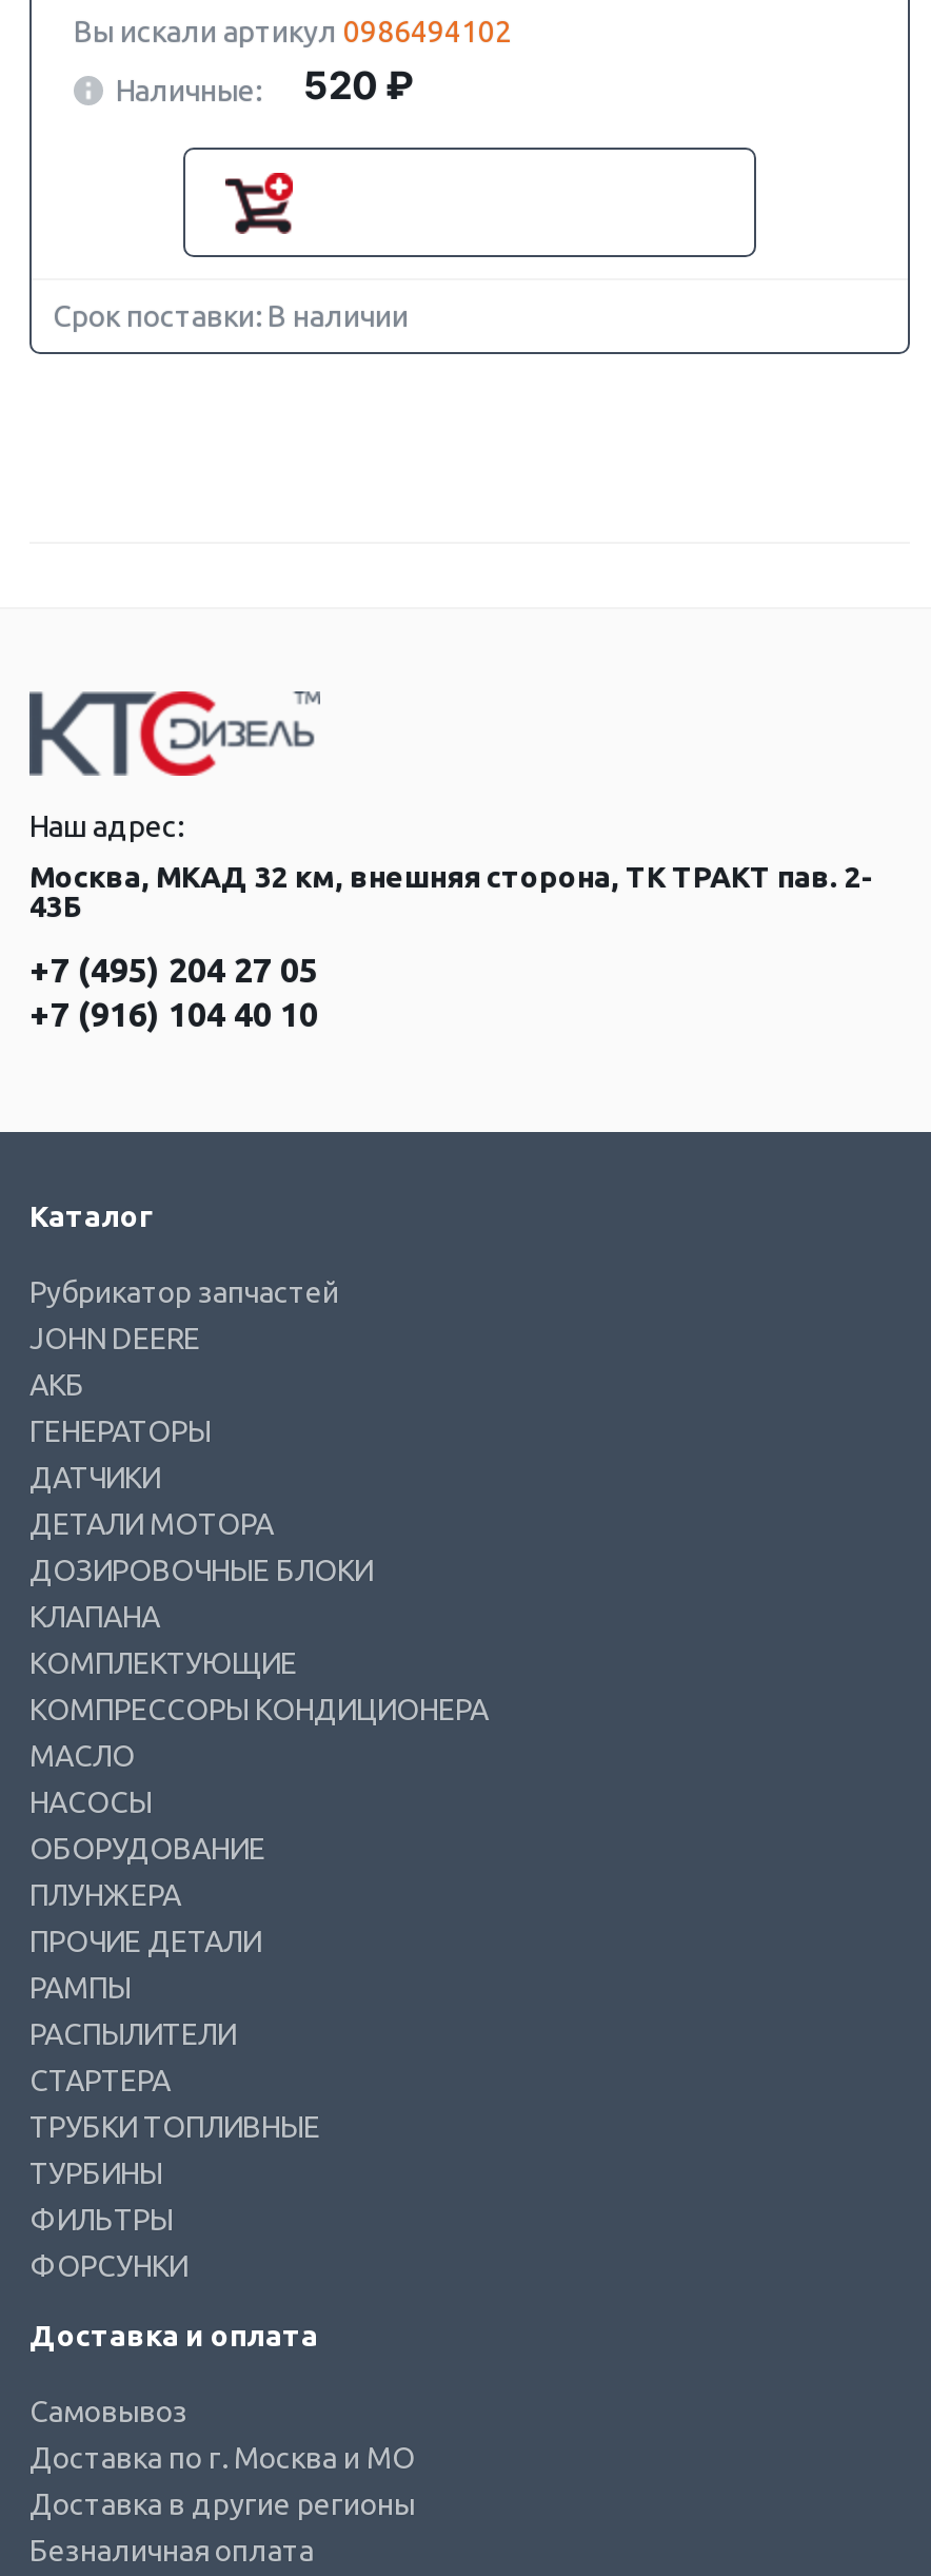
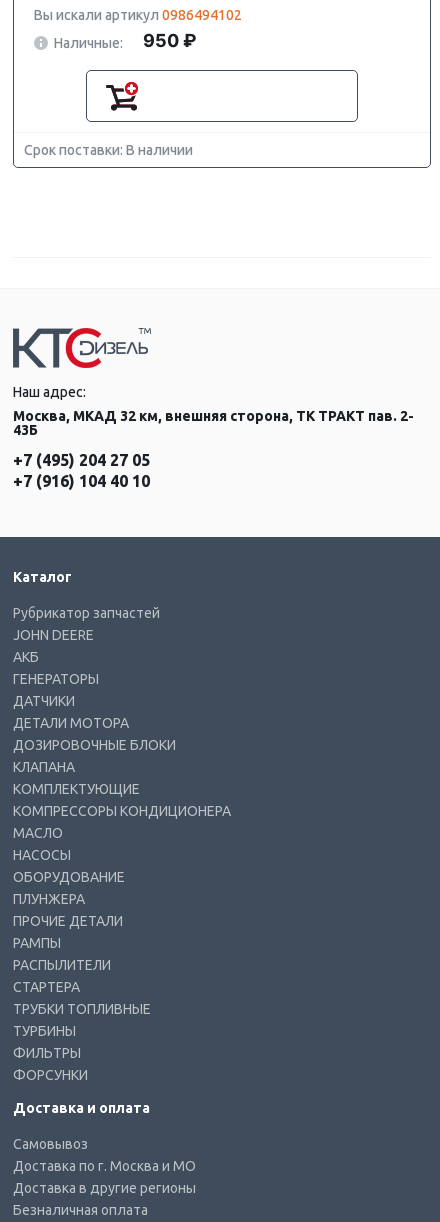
- Наличные: 520 ₽
+ Наличные: 950 ₽
